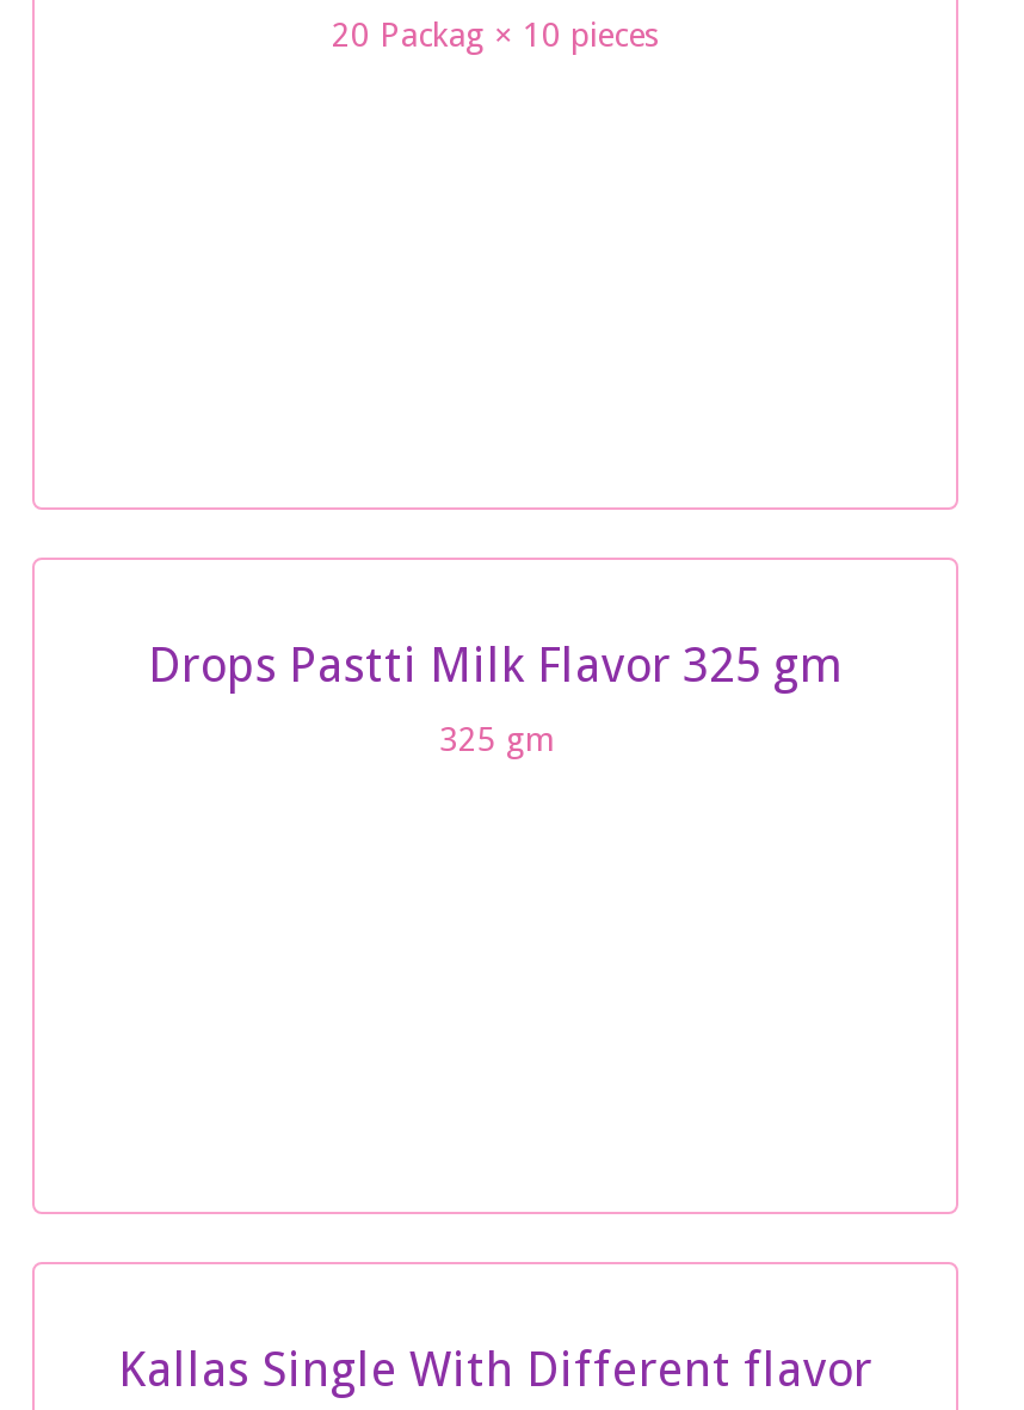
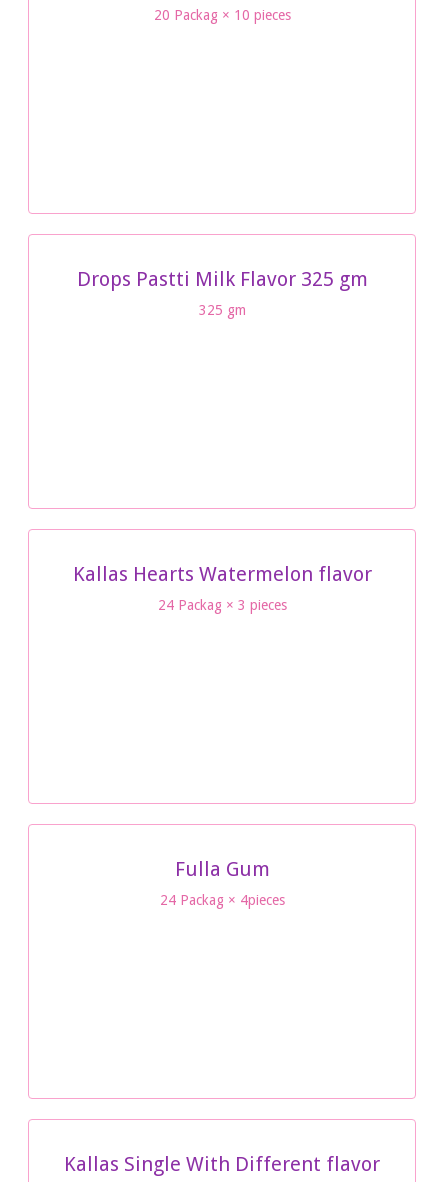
+ Kallas Hearts Watermelon flavor
+ 24 Packag × 3 pieces

+ Fulla Gum
+ 24 Packag × 4pieces
